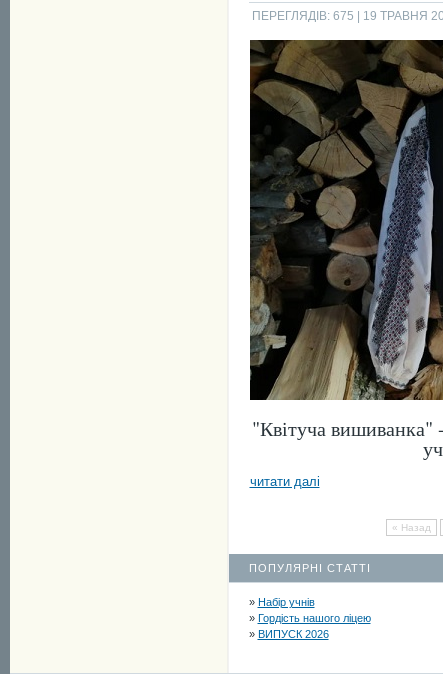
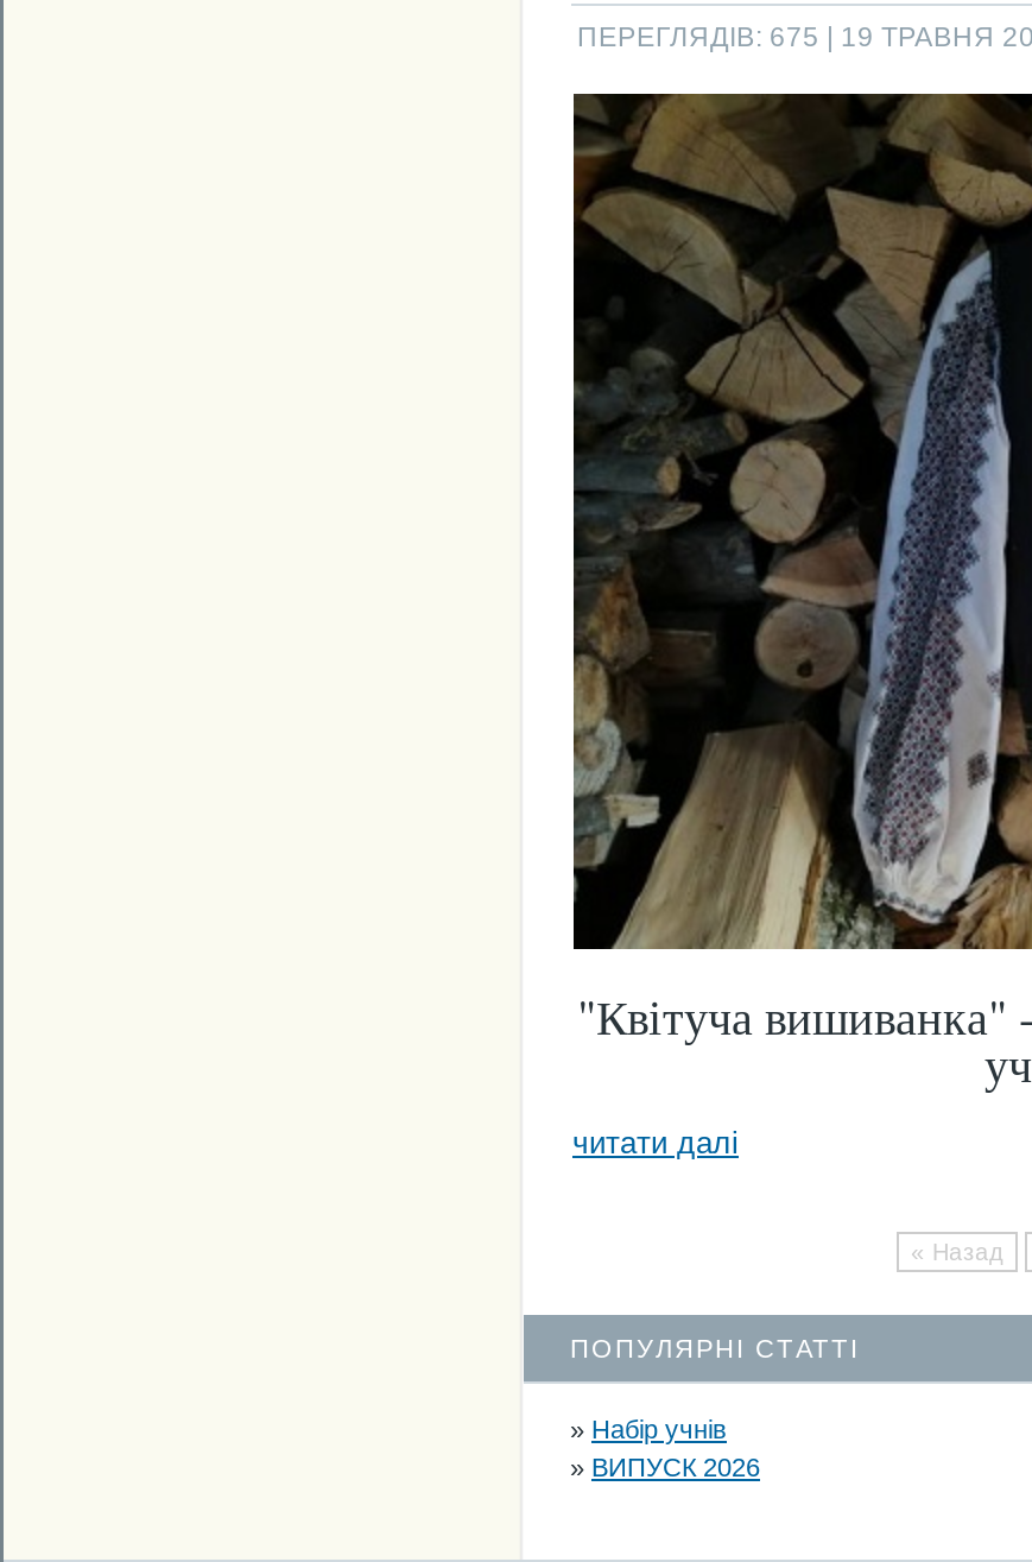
- » Гордість нашого ліцею
